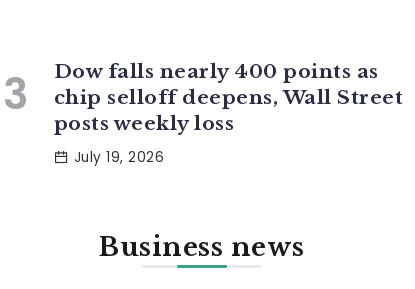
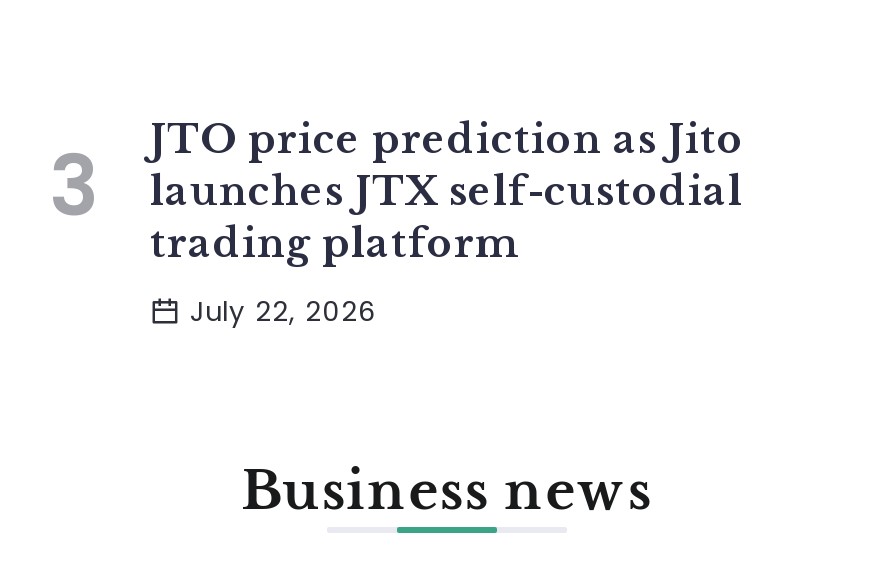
- Dow falls nearly 400 points as
- chip selloff deepens, Wall Street
- posts weekly loss
+ JTO price prediction as Jito
+ launches JTX self-custodial
+ trading platform

- July 19, 2026
+ July 22, 2026
